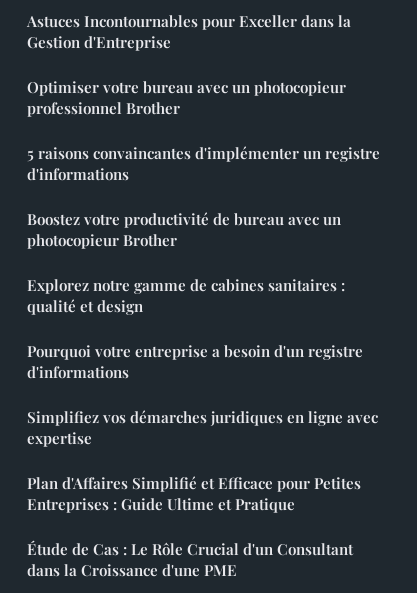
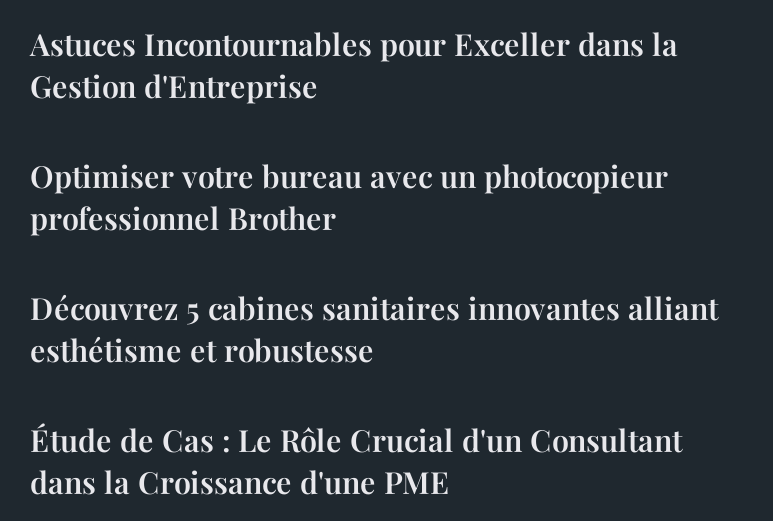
- 5 raisons convaincantes d'implémenter un registre
- d'informations
- Boostez votre productivité de bureau avec un
- photocopieur Brother
- Explorez notre gamme de cabines sanitaires :
- qualité et design
- Pourquoi votre entreprise a besoin d'un registre
- d'informations
- Simplifiez vos démarches juridiques en ligne avec
- expertise
- Plan d'Affaires Simplifié et Efficace pour Petites
- Entreprises : Guide Ultime et Pratique
+ Découvrez 5 cabines sanitaires innovantes alliant
+ esthétisme et robustesse
